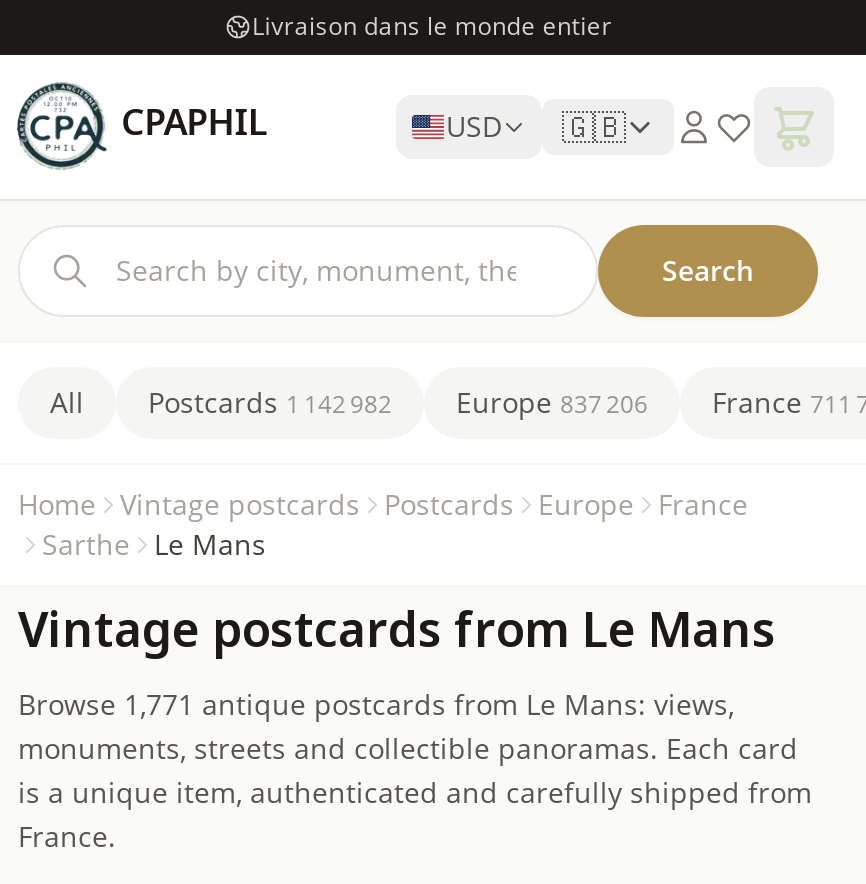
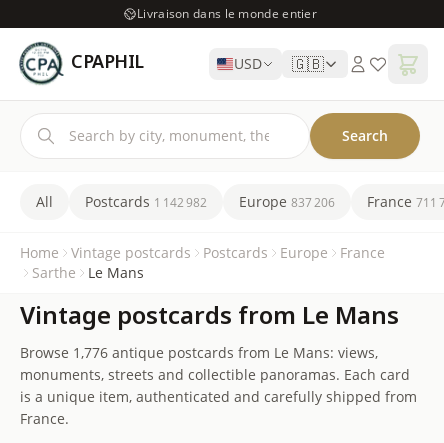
- Browse 1,771 antique postcards from Le Mans: views,
+ Browse 1,776 antique postcards from Le Mans: views,
